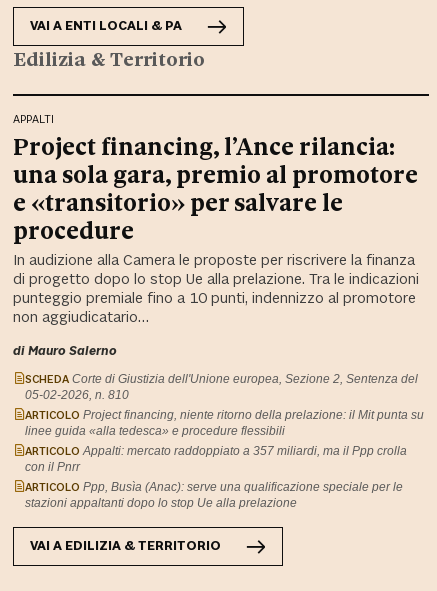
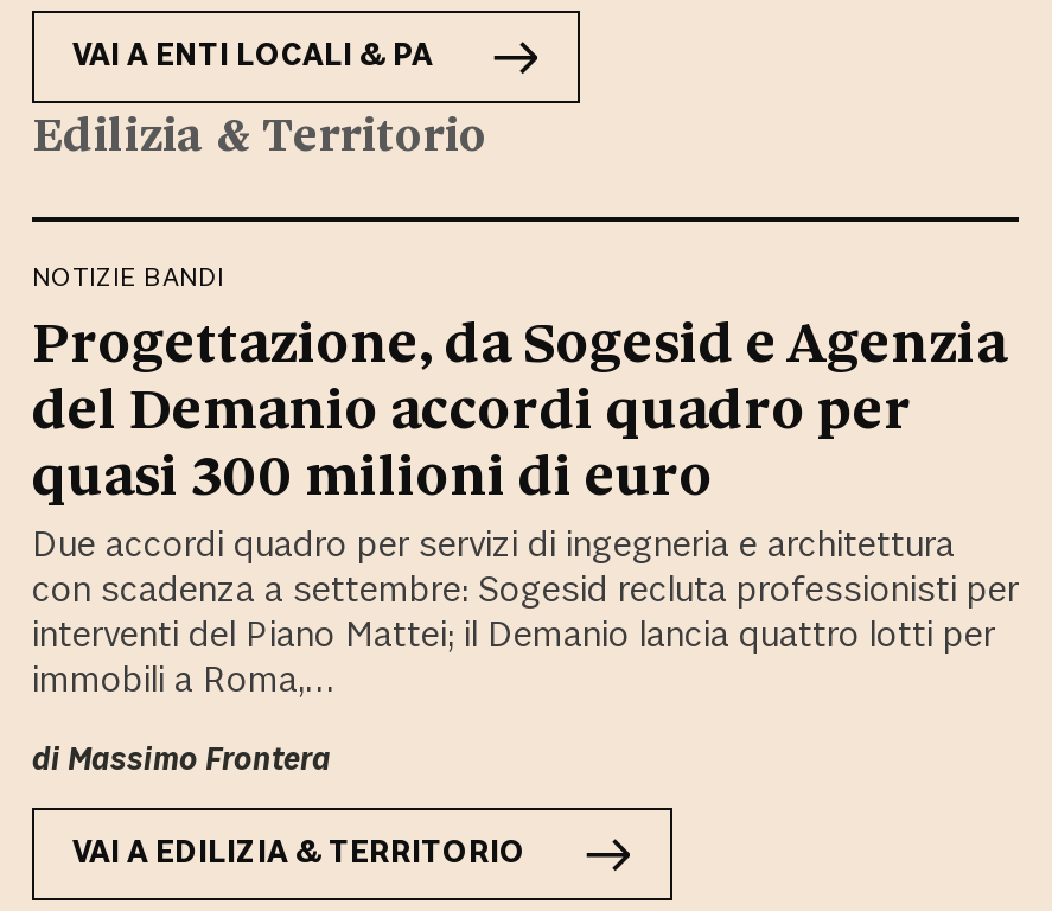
- APPALTI
- Project financing, l’Ance rilancia:
- una sola gara, premio al promotore
- e «transitorio» per salvare le
- procedure
- In audizione alla Camera le proposte per riscrivere la finanza
- di progetto dopo lo stop Ue alla prelazione. Tra le indicazioni
- punteggio premiale fino a 10 punti, indennizzo al promotore
- non aggiudicatario…
- di Mauro Salerno
- SCHEDA Corte di Giustizia dell'Unione europea, Sezione 2, Sentenza del
- 05-02-2026, n. 810
- ARTICOLO Project financing, niente ritorno della prelazione: il Mit punta su
- linee guida «alla tedesca» e procedure flessibili
- ARTICOLO Appalti: mercato raddoppiato a 357 miliardi, ma il Ppp crolla
- con il Pnrr
- ARTICOLO Ppp, Busìa (Anac): serve una qualificazione speciale per le
- stazioni appaltanti dopo lo stop Ue alla prelazione
+ NOTIZIE BANDI
+ Progettazione, da Sogesid e Agenzia
+ del Demanio accordi quadro per
+ quasi 300 milioni di euro
+ Due accordi quadro per servizi di ingegneria e architettura
+ con scadenza a settembre: Sogesid recluta professionisti per
+ interventi del Piano Mattei; il Demanio lancia quattro lotti per
+ immobili a Roma,…
+ di Massimo Frontera
